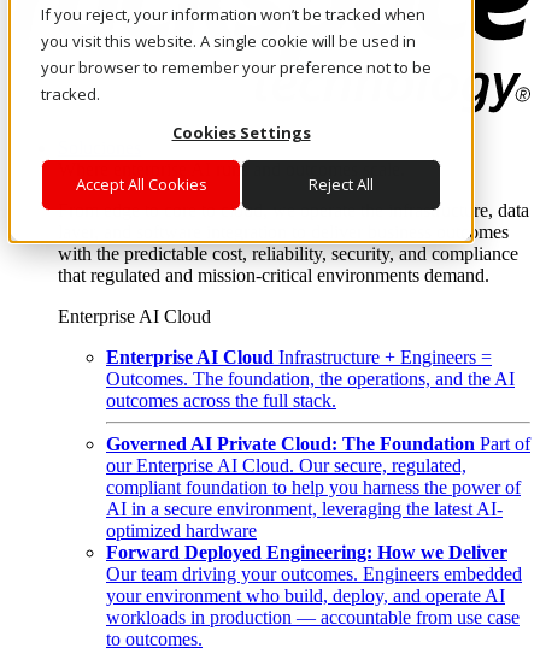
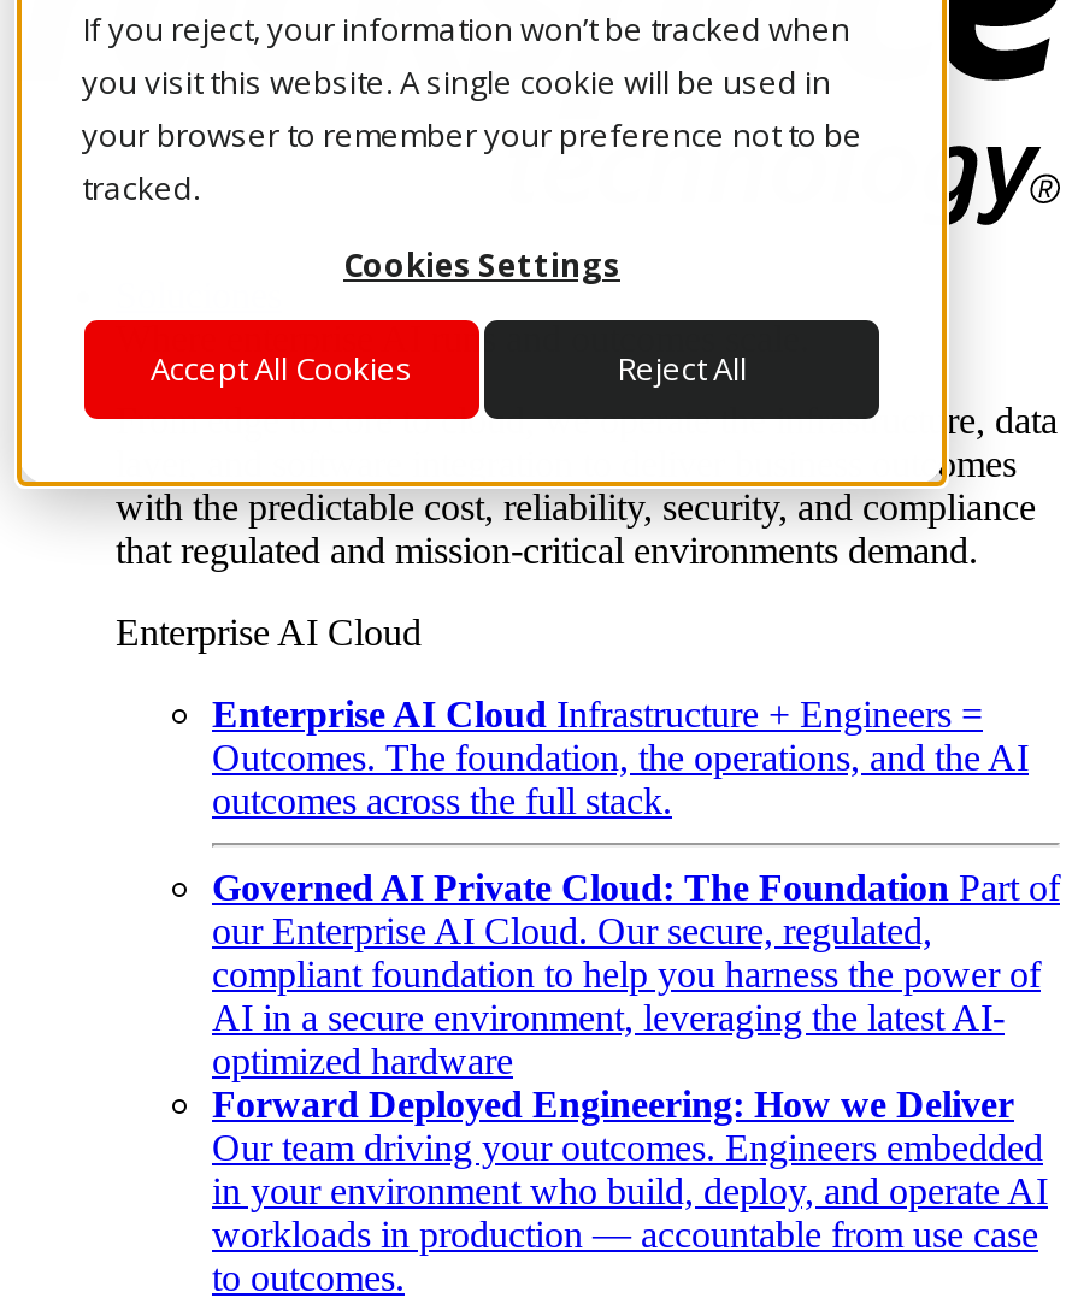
- your environment who build, deploy, and operate AI
+ in your environment who build, deploy, and operate AI
